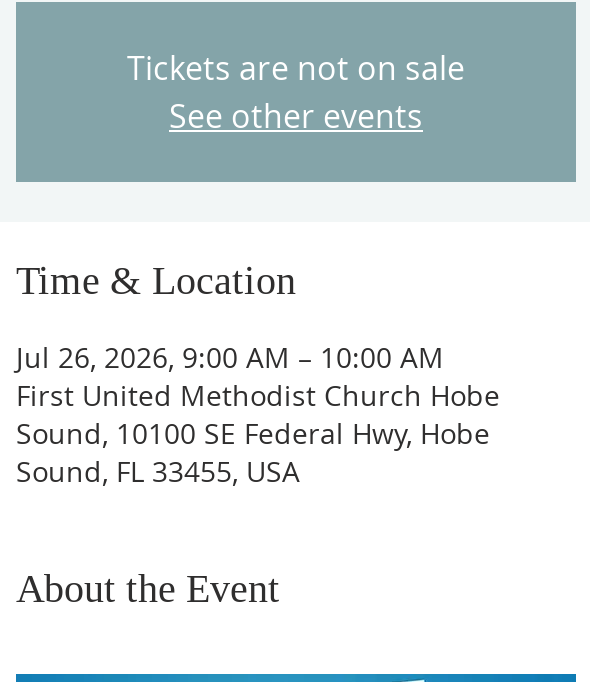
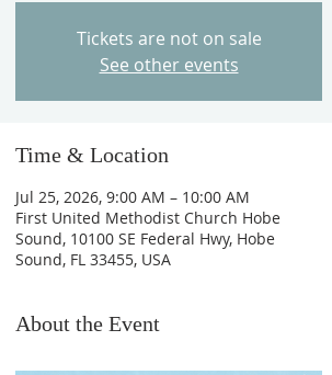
- Jul 26, 2026, 9:00 AM – 10:00 AM
+ Jul 25, 2026, 9:00 AM – 10:00 AM
